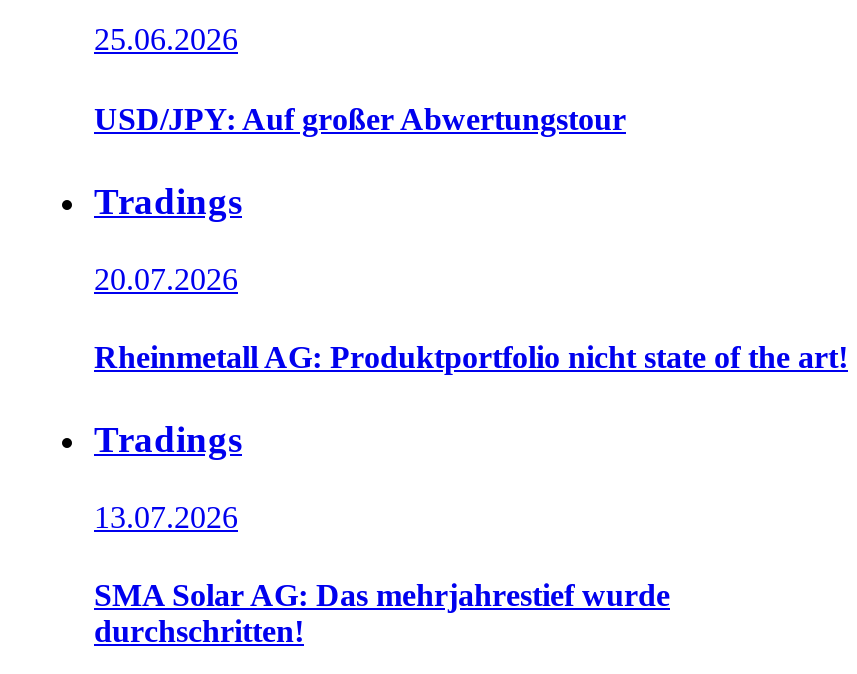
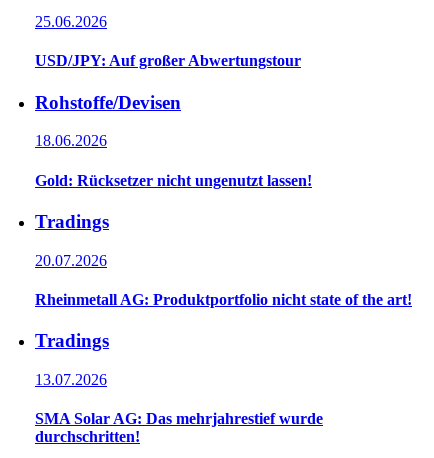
+ Rohstoffe/Devisen
+ 18.06.2026
+ Gold: Rücksetzer nicht ungenutzt lassen!
